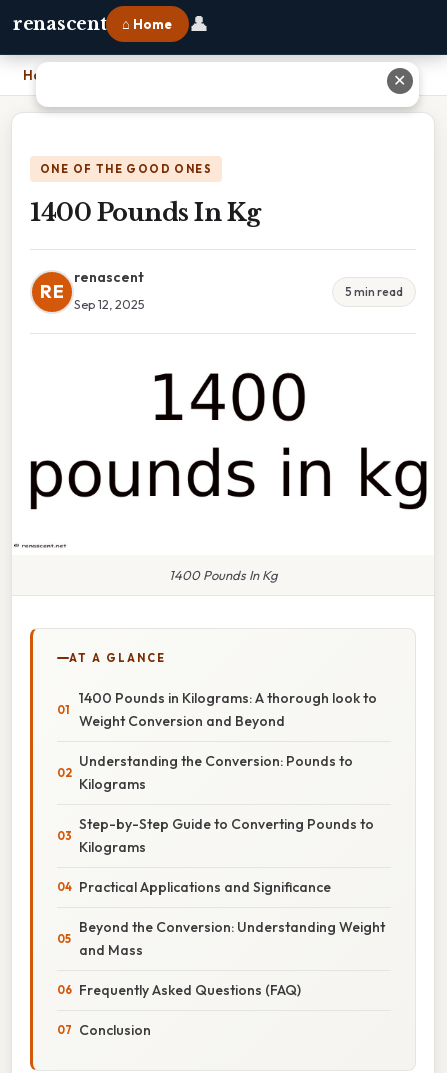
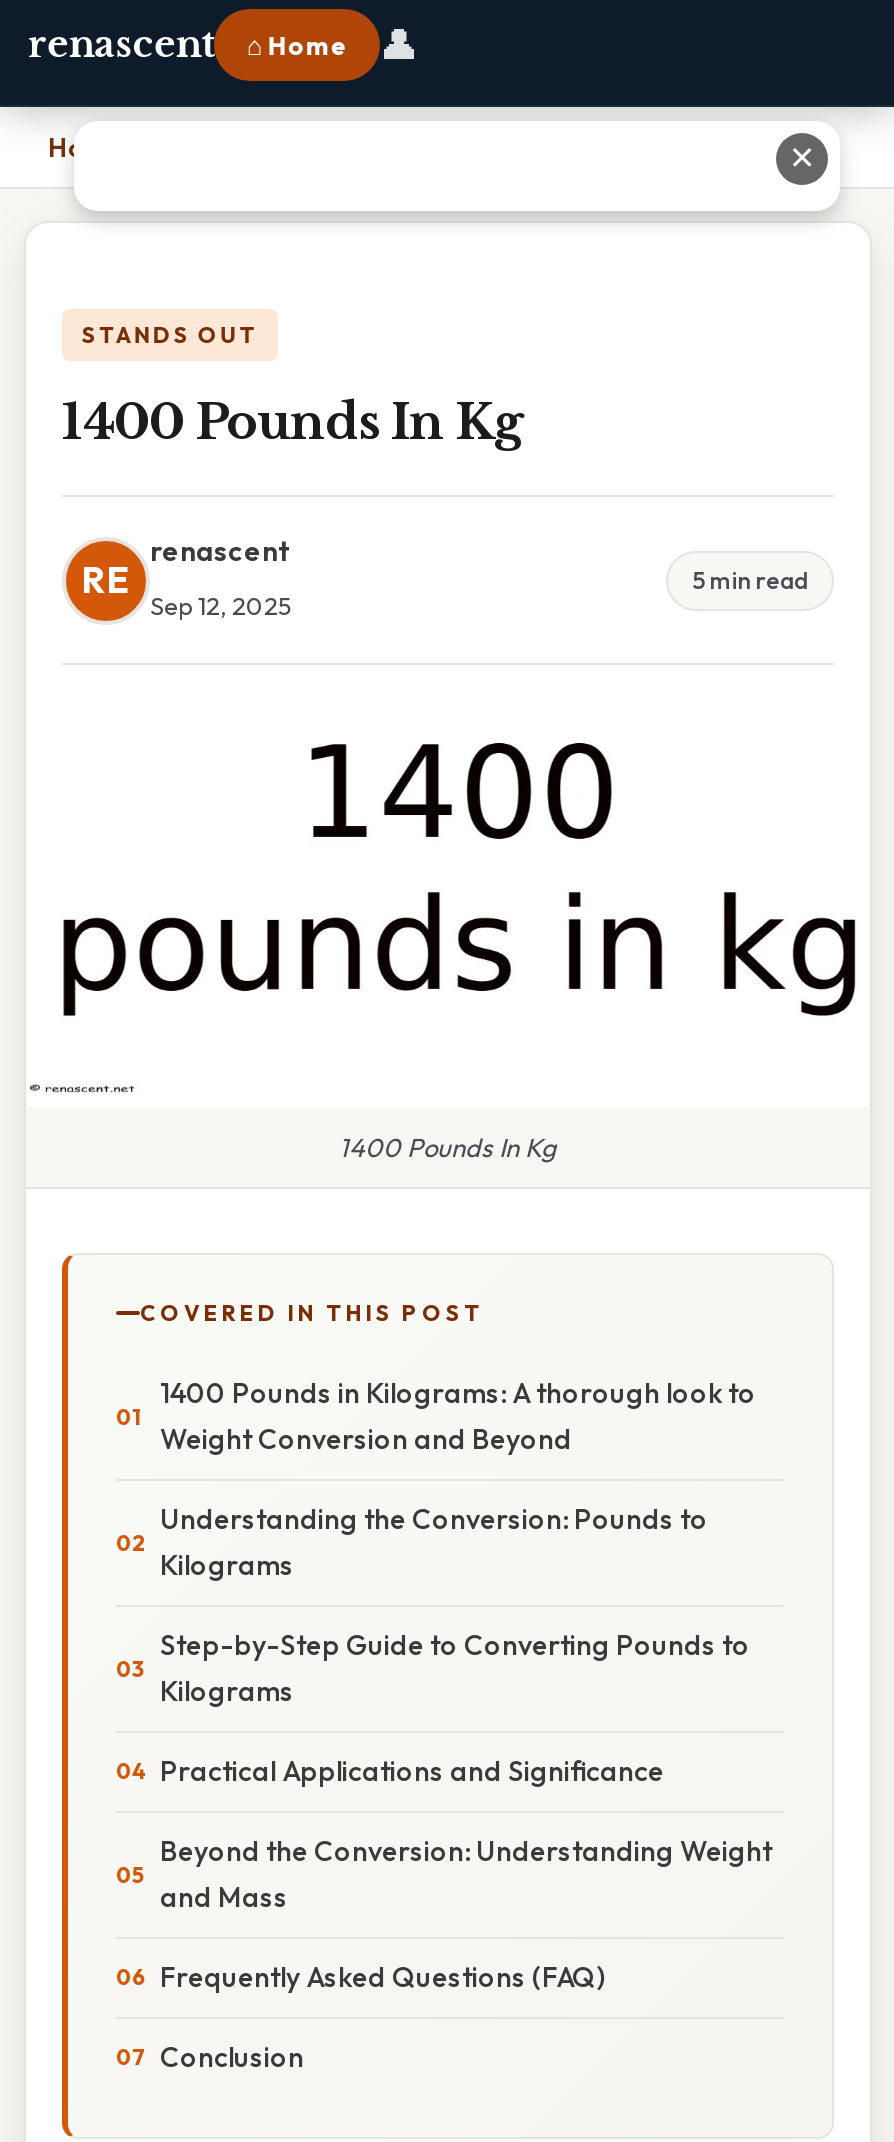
- ONE OF THE GOOD ONES
+ STANDS OUT

- AT A GLANCE
+ COVERED IN THIS POST
